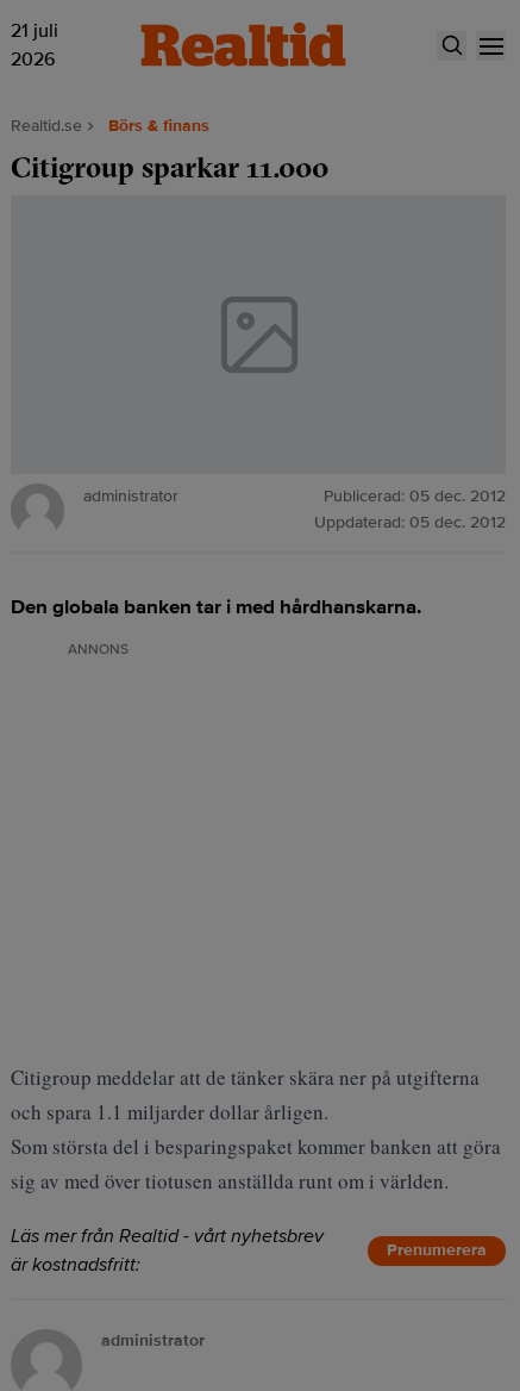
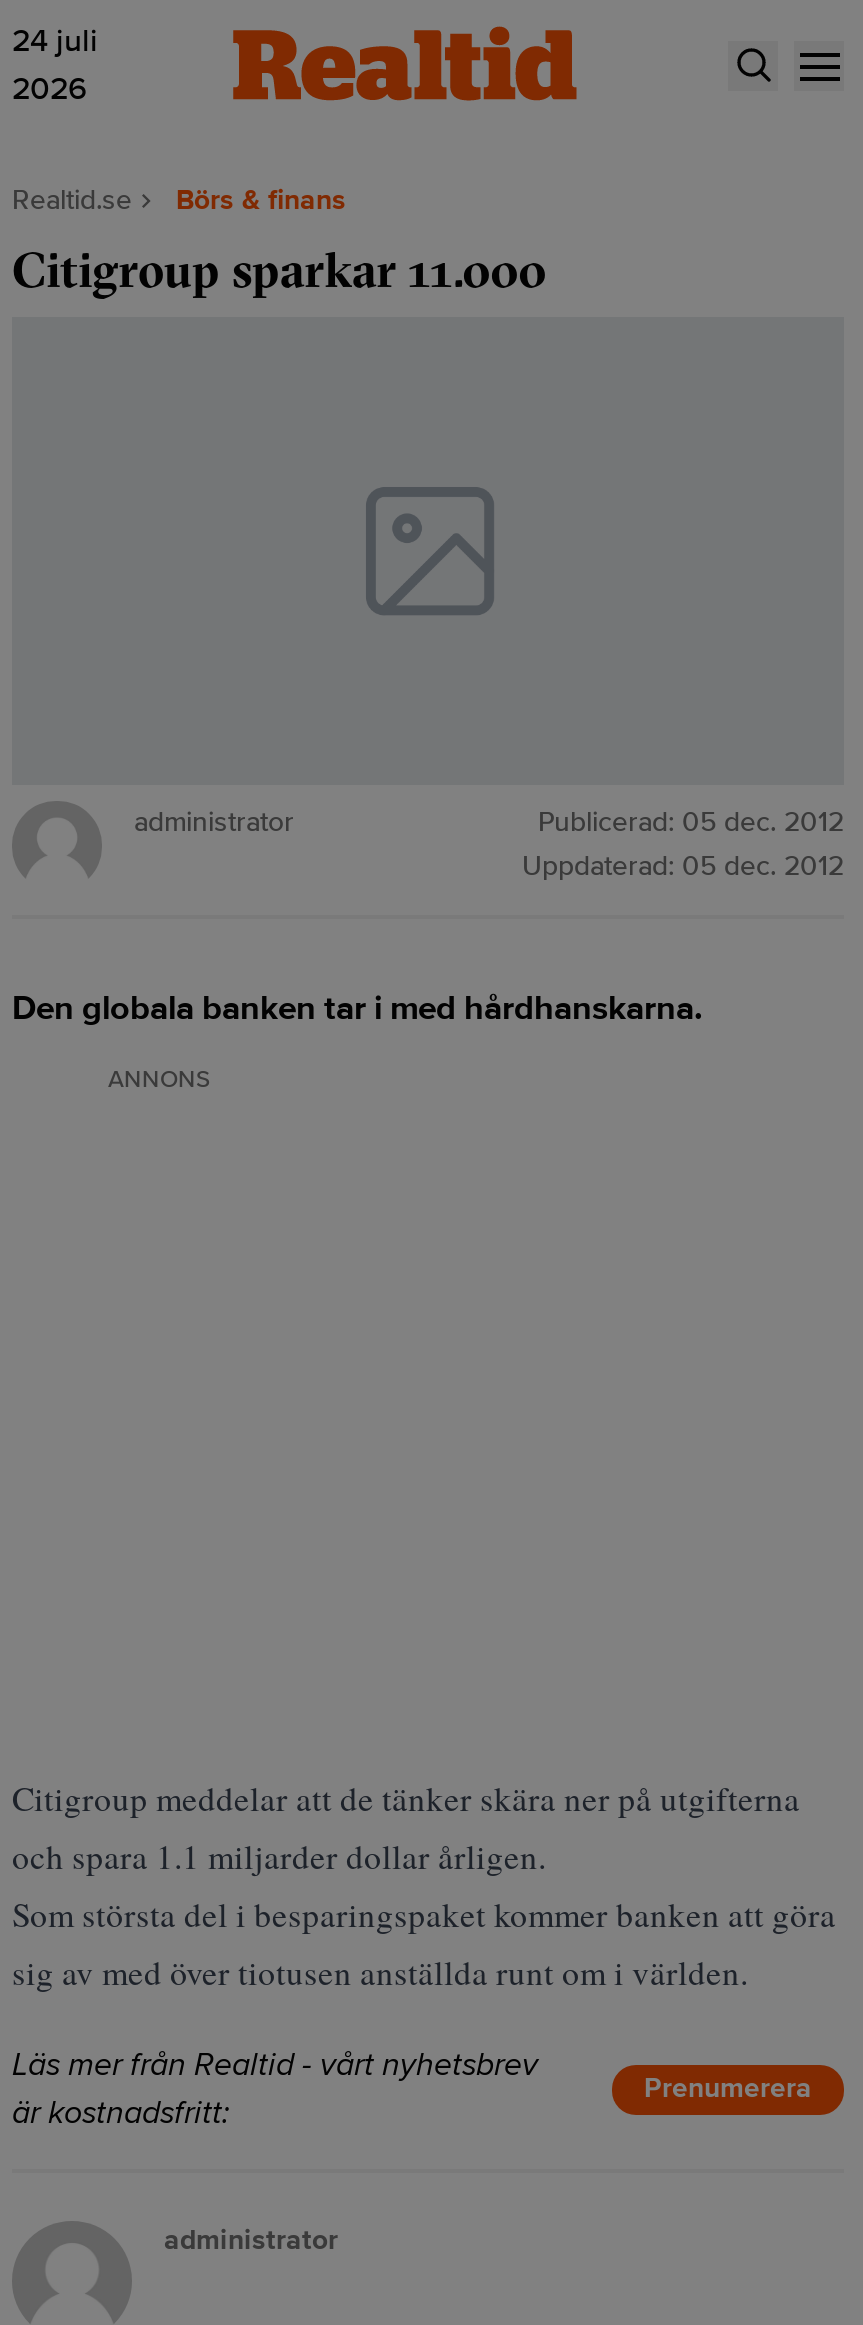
- 21 juli
+ 24 juli
